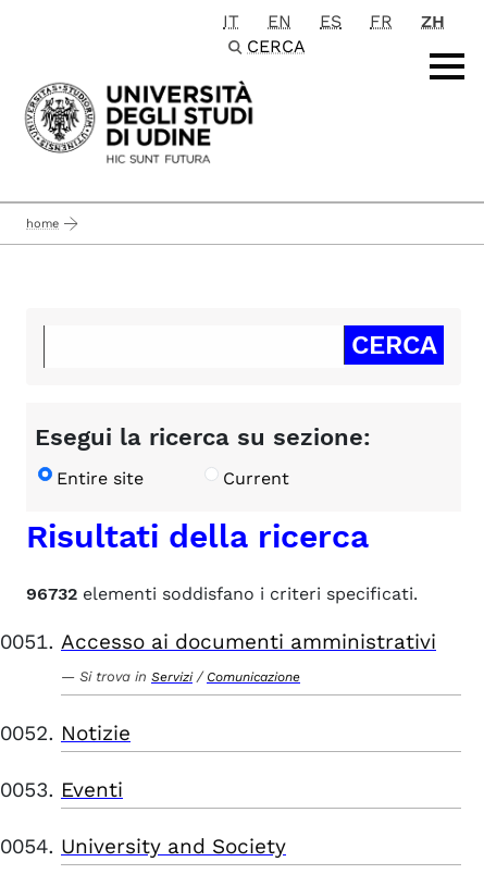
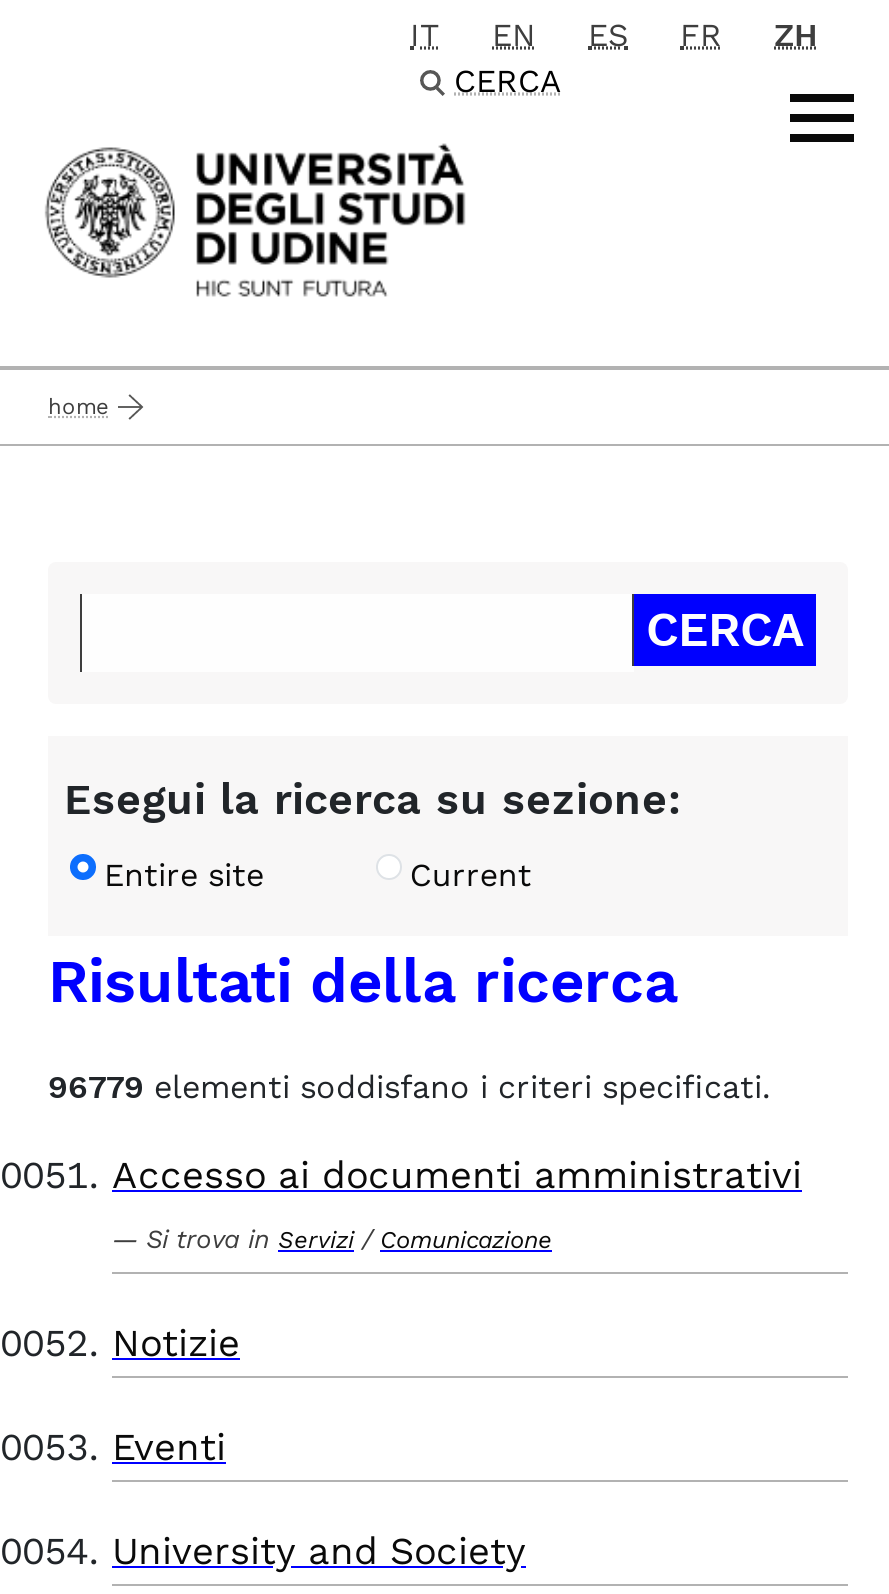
- 96732 elementi soddisfano i criteri specificati.
+ 96779 elementi soddisfano i criteri specificati.
